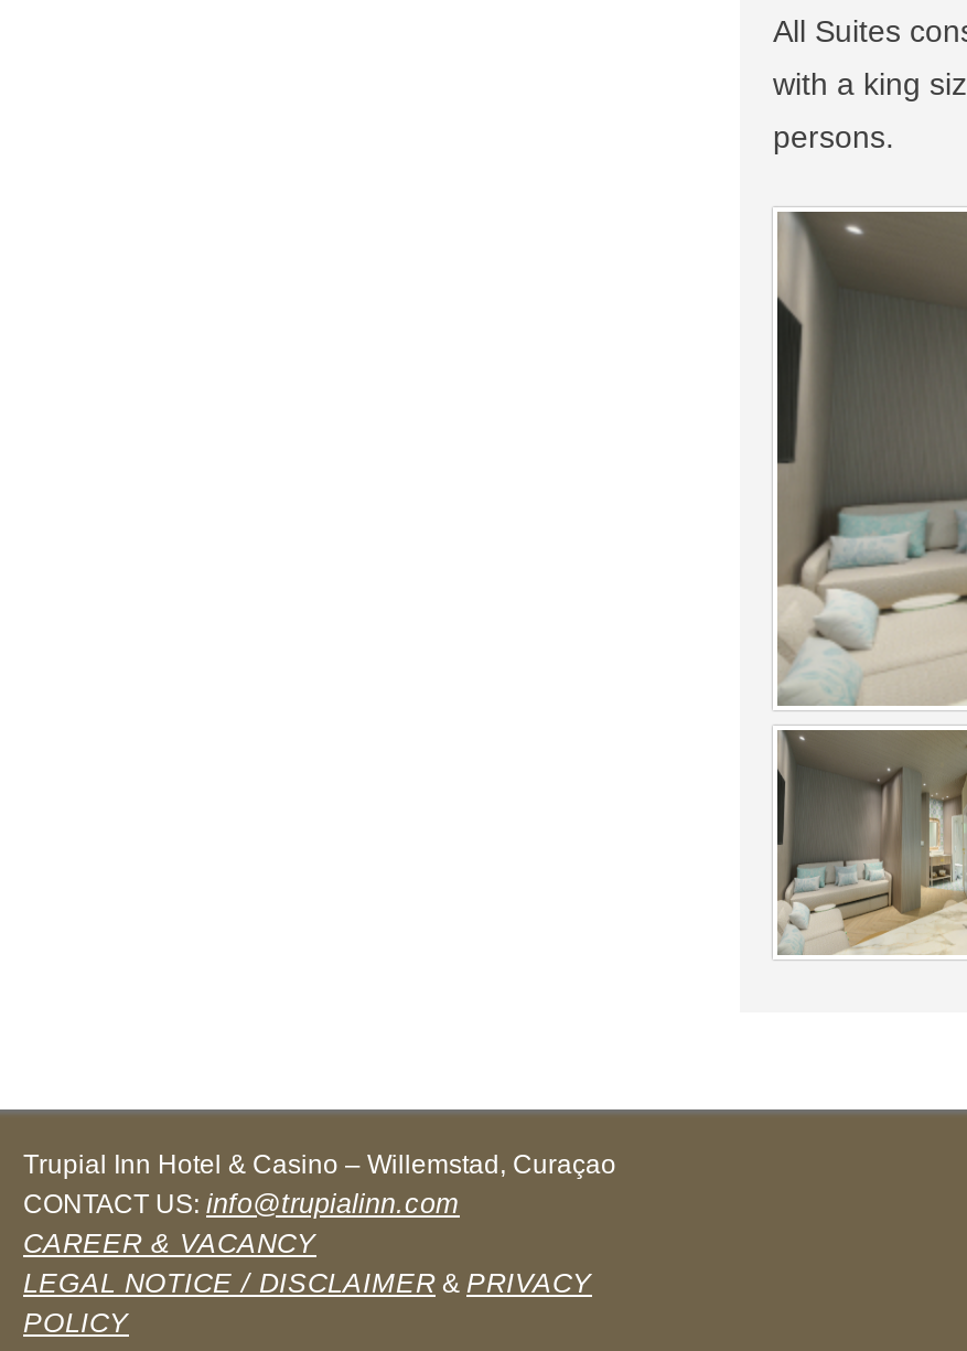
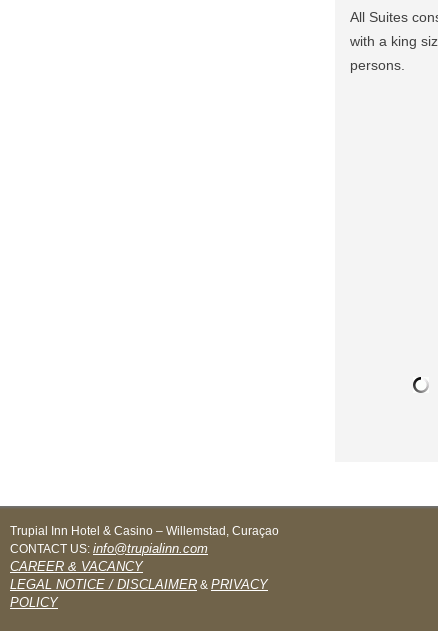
- [image]

- [image]
